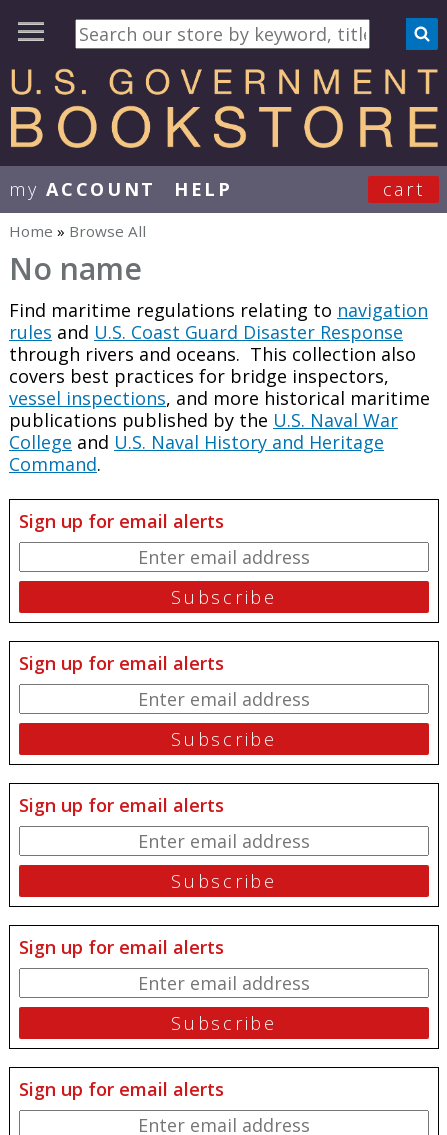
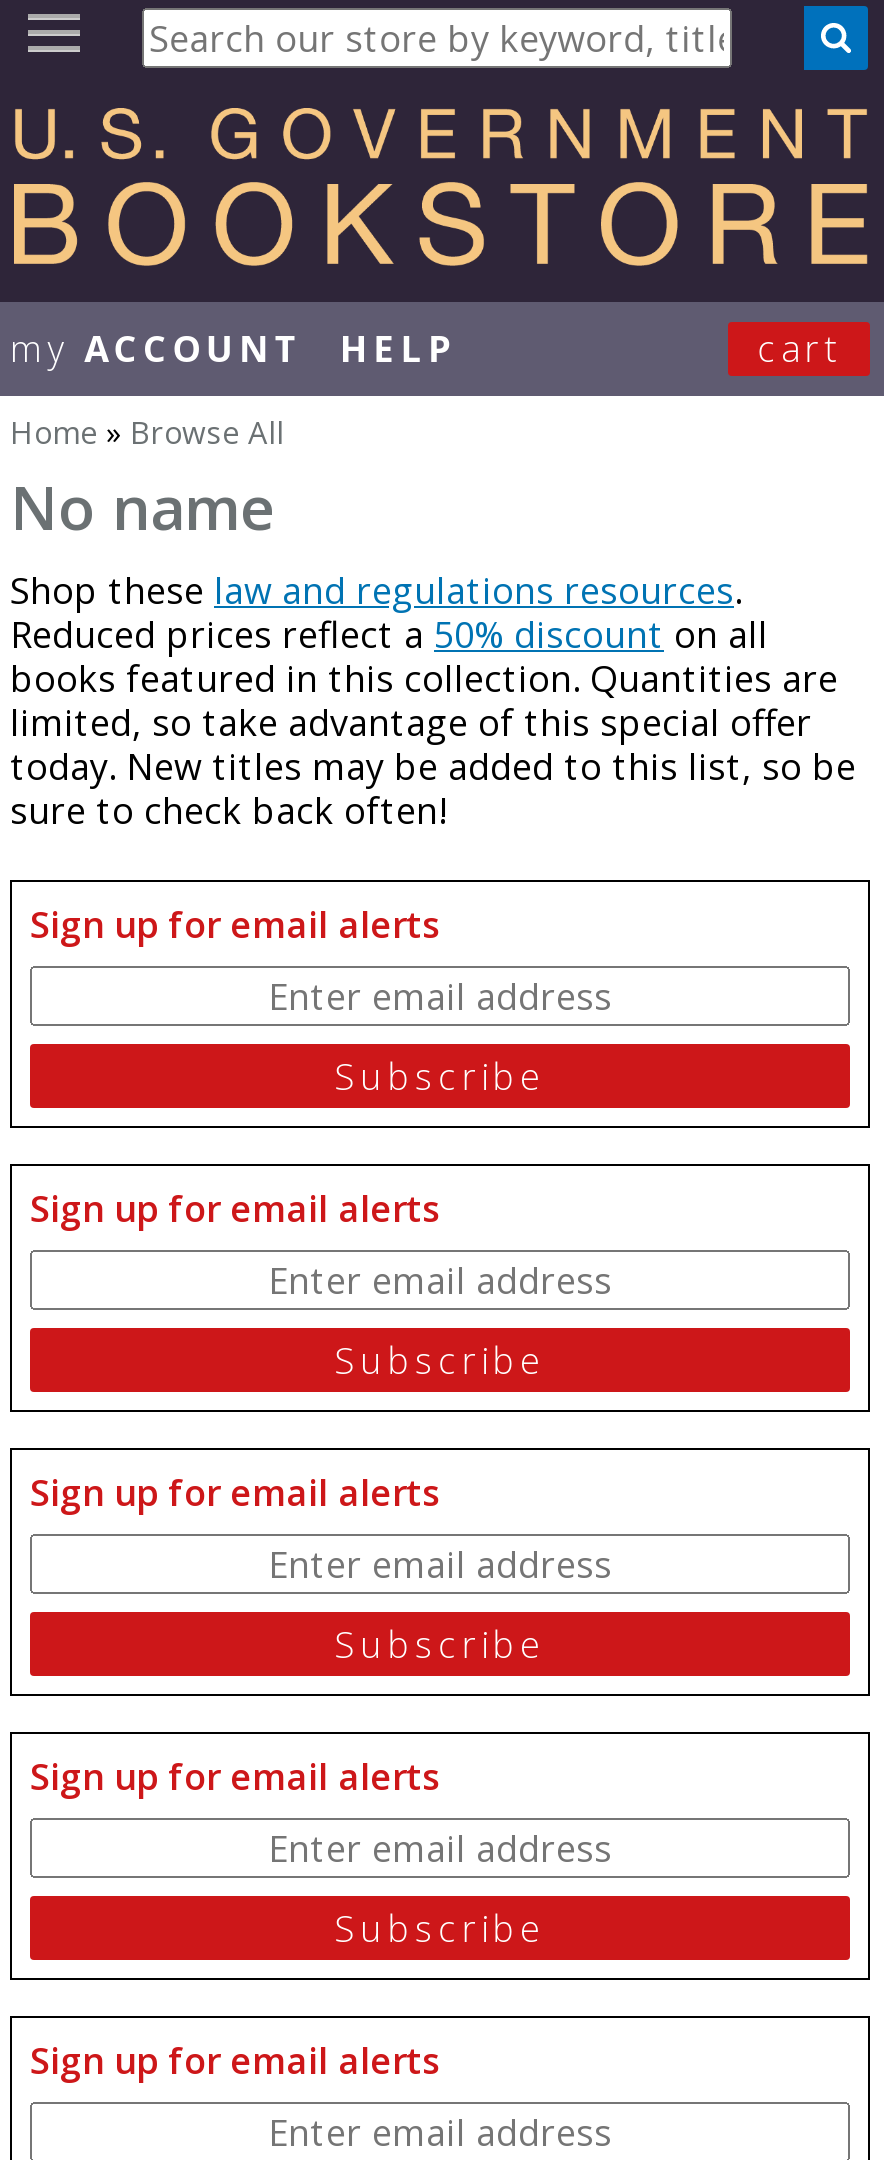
- Find maritime regulations relating to navigation
- rules and U.S. Coast Guard Disaster Response
- through rivers and oceans. This collection also
- covers best practices for bridge inspectors,
- vessel inspections, and more historical maritime
- publications published by the U.S. Naval War
- College and U.S. Naval History and Heritage
- Command.
+ Shop these law and regulations resources.
+ Reduced prices reflect a50% discounton all
+ books featured in this collection. Quantities are
+ limited, so take advantage of this special offer
+ today. New titles may be added to this list, so be
+ sure to check back often!
